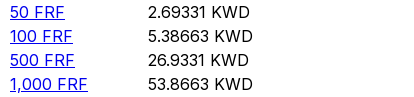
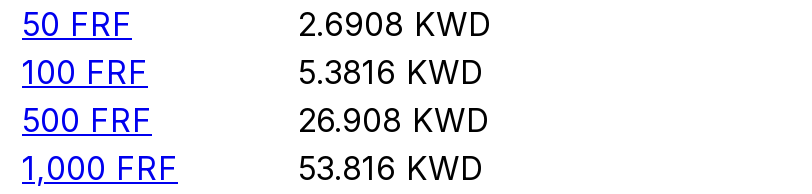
- 2.69331 KWD
+ 2.6908 KWD

- 5.38663 KWD
+ 5.3816 KWD

- 26.9331 KWD
+ 26.908 KWD

- 53.8663 KWD
+ 53.816 KWD
